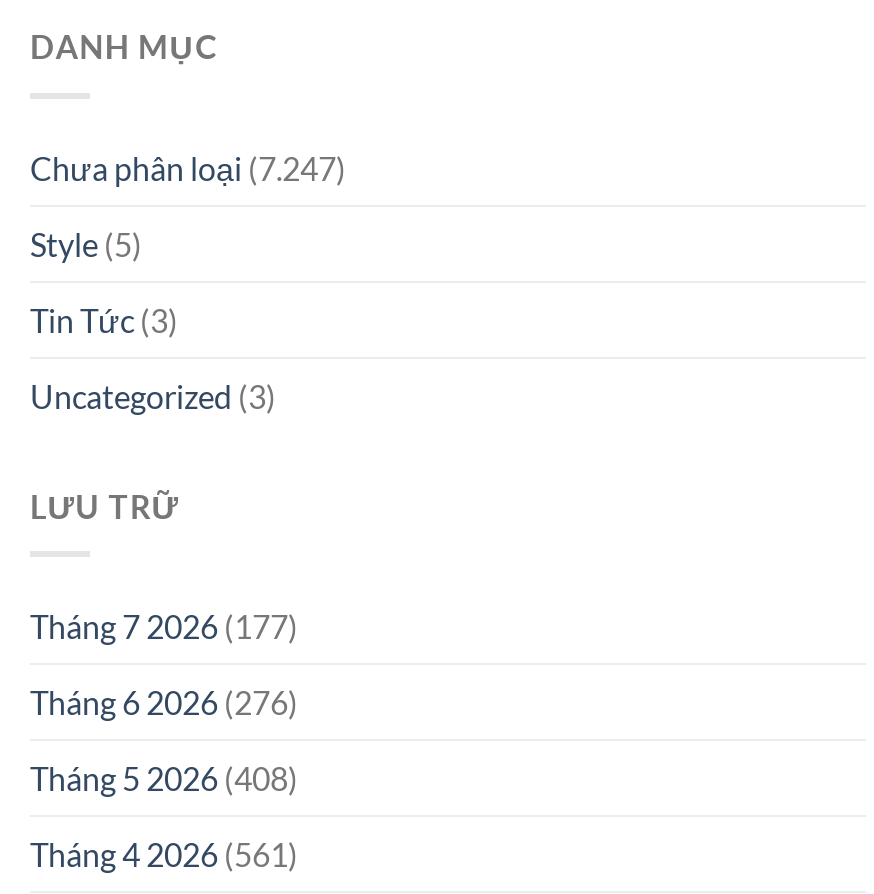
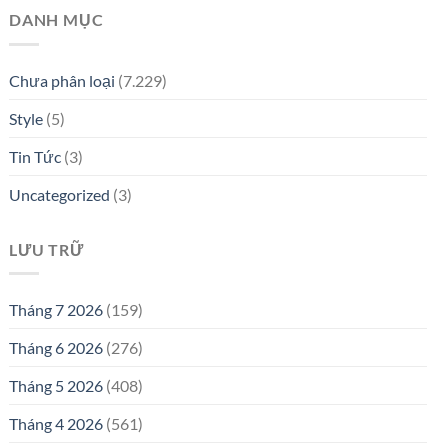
- Chưa phân loại (7.247)
+ Chưa phân loại (7.229)

- Tháng 7 2026 (177)
+ Tháng 7 2026 (159)
